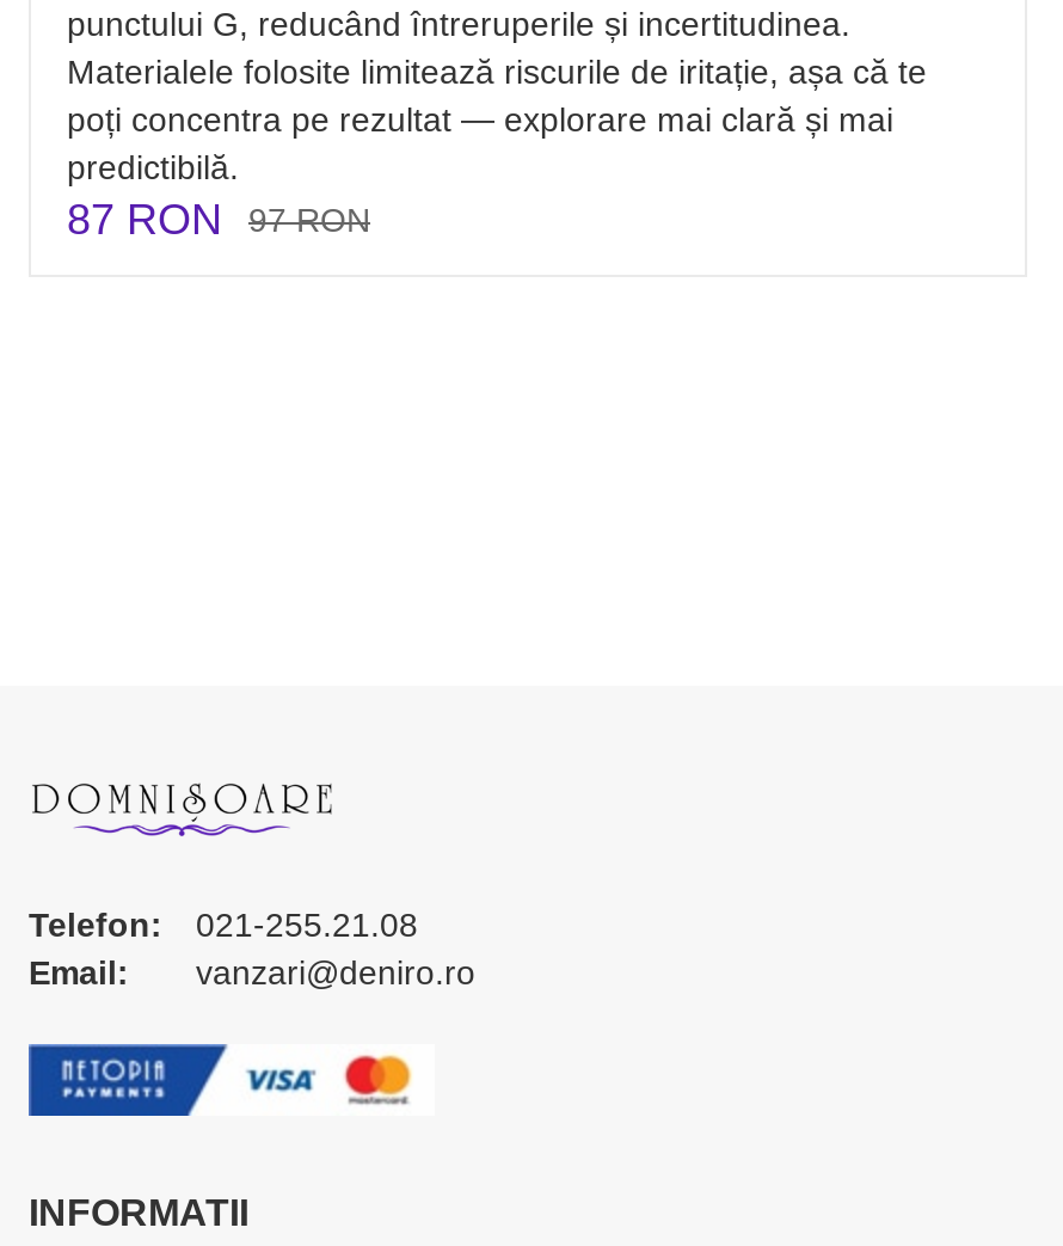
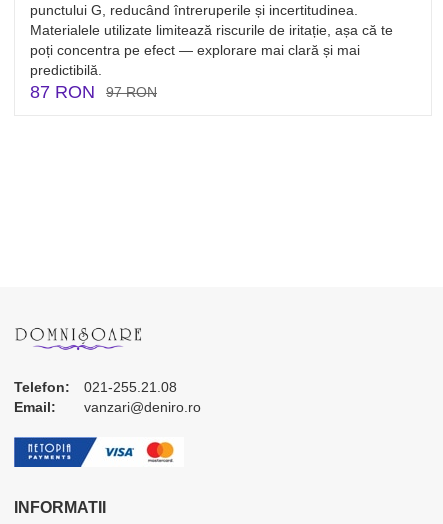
- Materialele folosite limitează riscurile de iritație, așa că te
+ Materialele utilizate limitează riscurile de iritație, așa că te

- poți concentra pe rezultat — explorare mai clară și mai
+ poți concentra pe efect — explorare mai clară și mai
